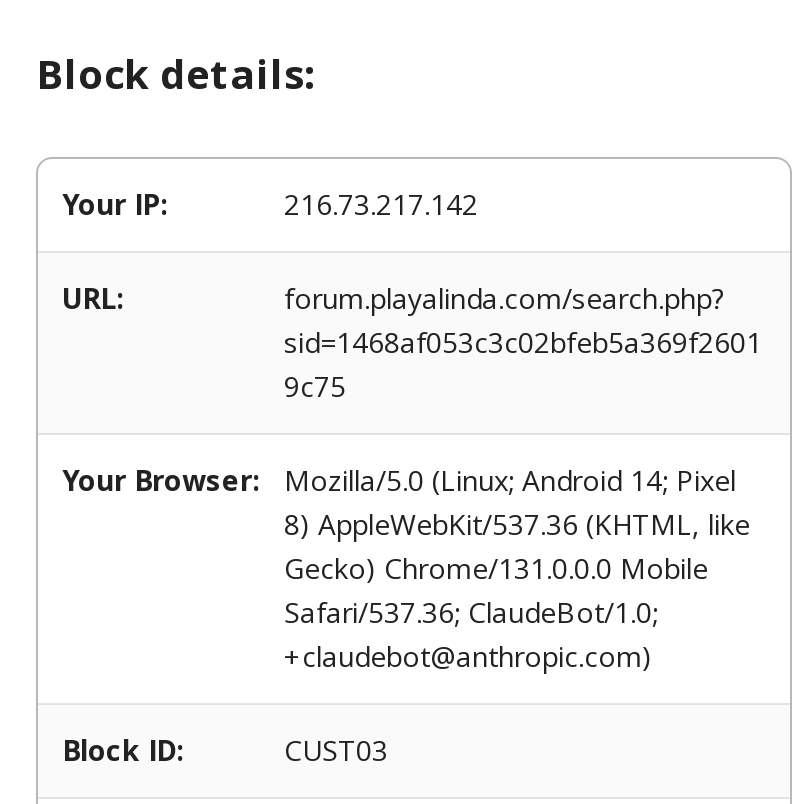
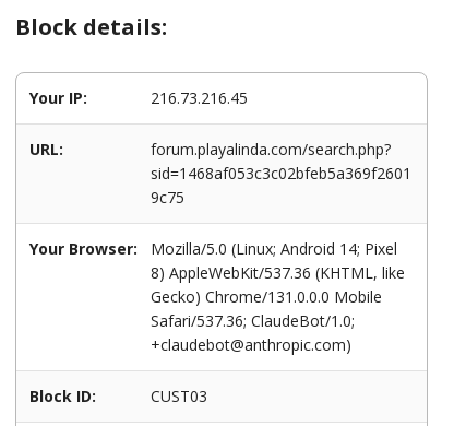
- 216.73.217.142
+ 216.73.216.45
